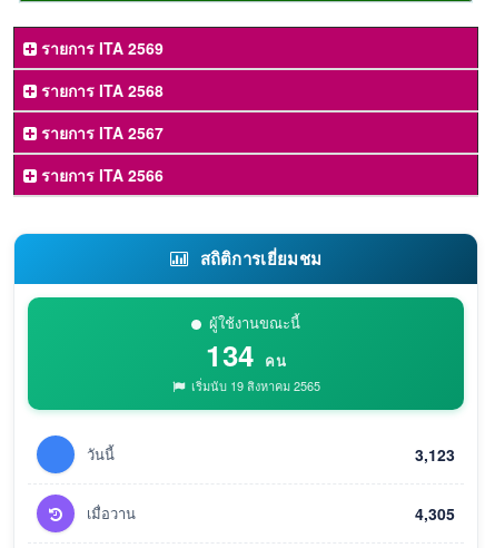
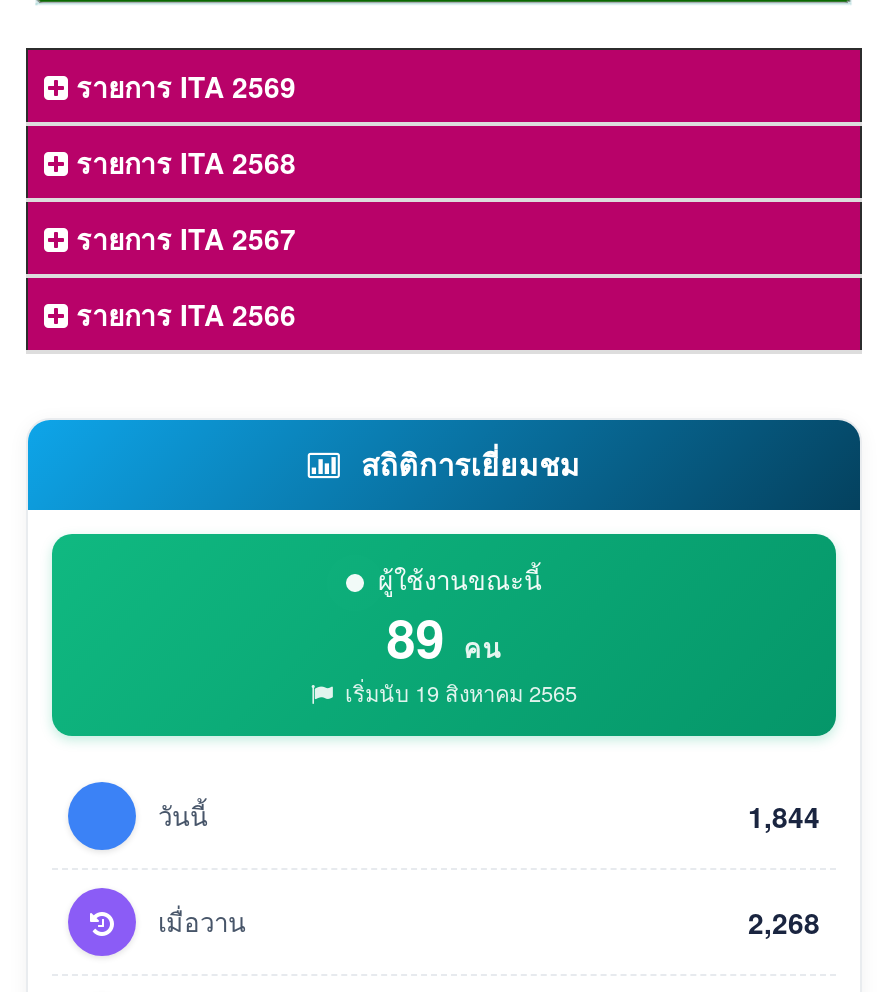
- 134 คน
+ 89 คน

- 3,123
+ 1,844

- 4,305
+ 2,268
